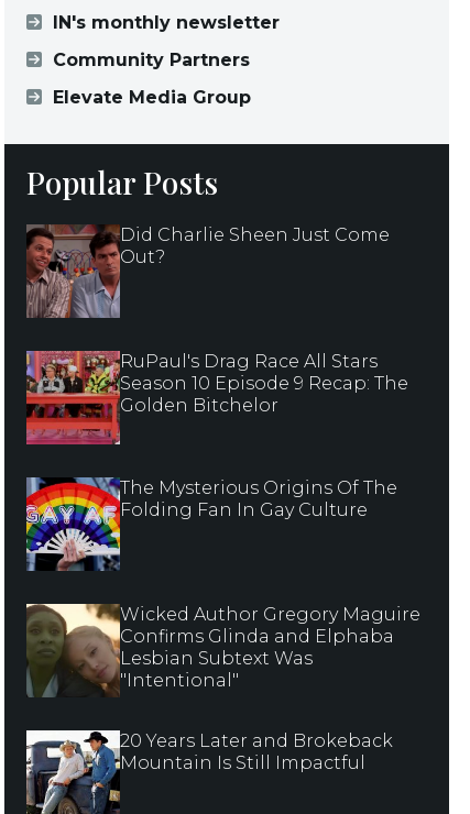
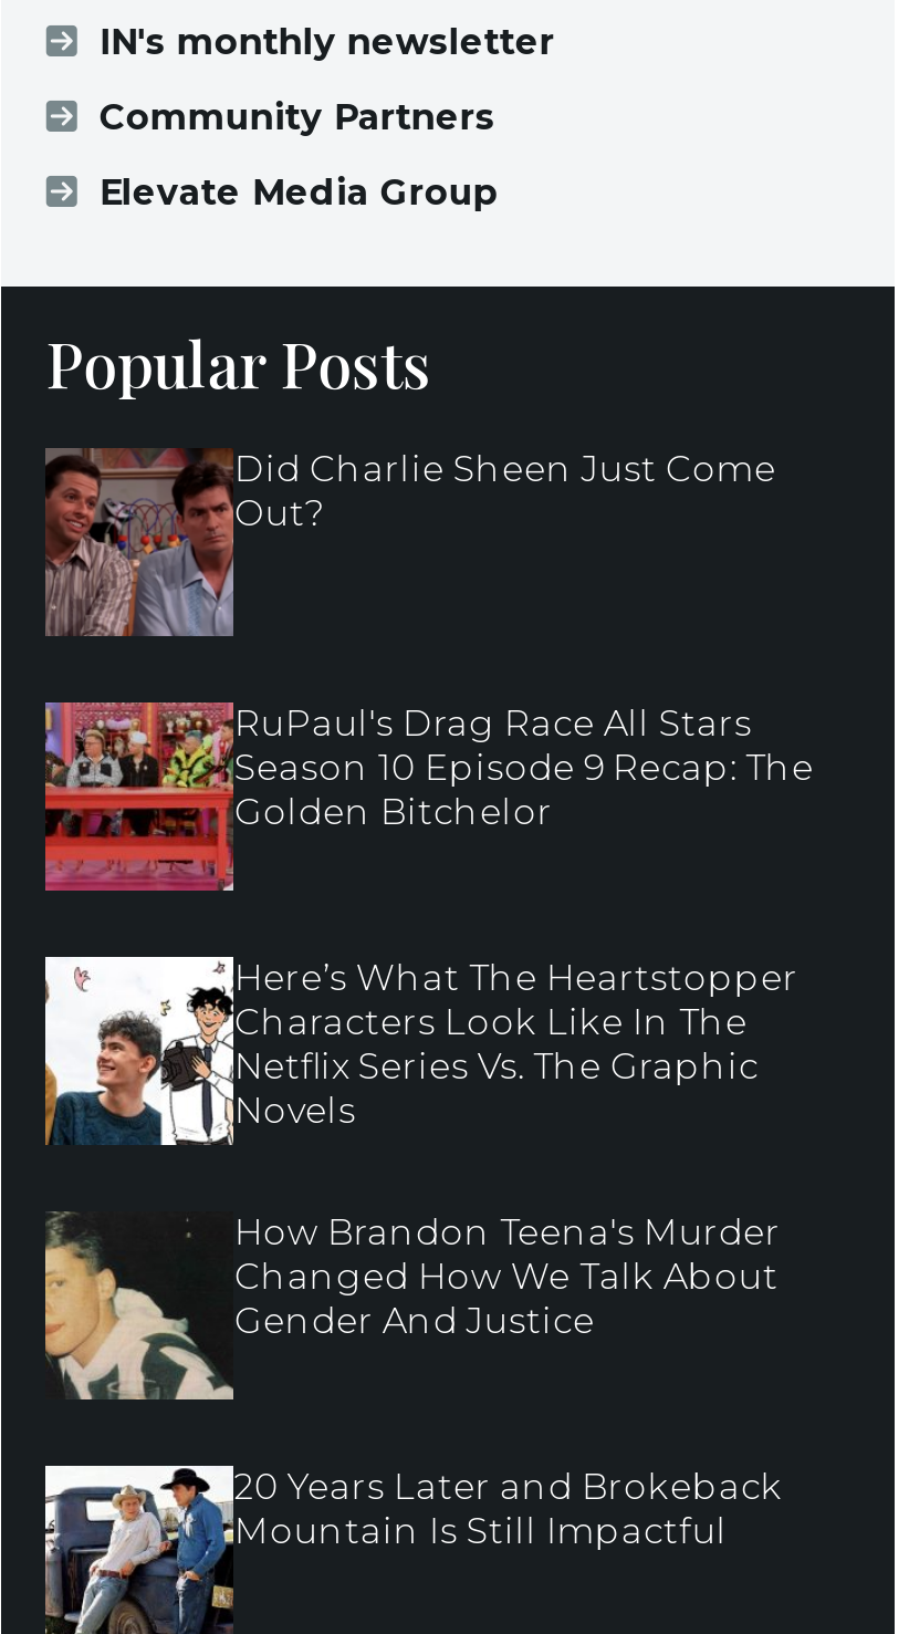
- [image]
- The Mysterious Origins Of The
- Folding Fan In Gay Culture
+ [image]
+ Here’s What The Heartstopper
+ Characters Look Like In The
+ Netflix Series Vs. The Graphic
+ Novels

- [image]
- Wicked Author Gregory Maguire
- Confirms Glinda and Elphaba
- Lesbian Subtext Was
- "Intentional"
+ [image]
+ How Brandon Teena's Murder
+ Changed How We Talk About
+ Gender And Justice
